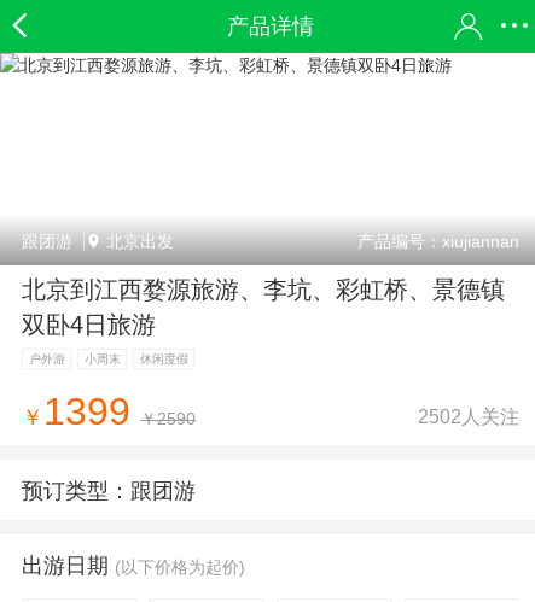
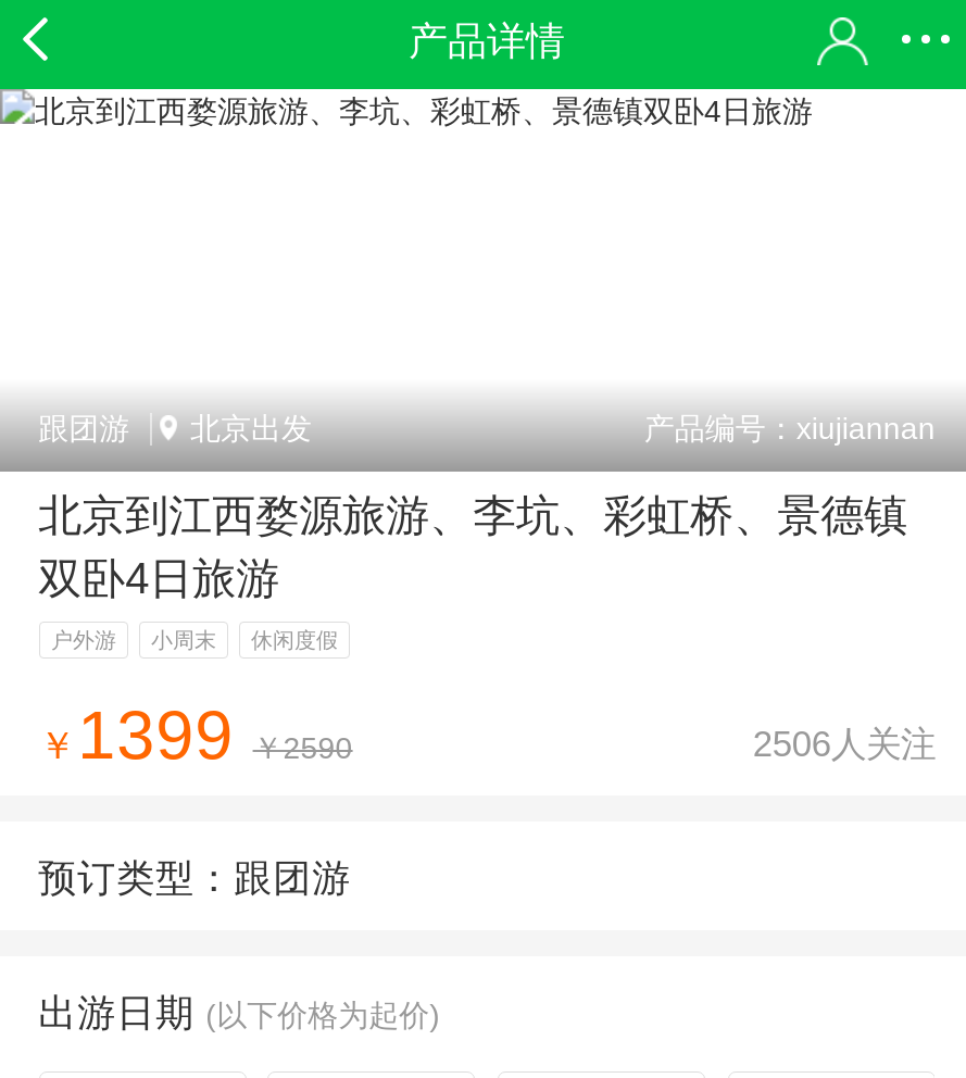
- 2502人关注
+ 2506人关注
